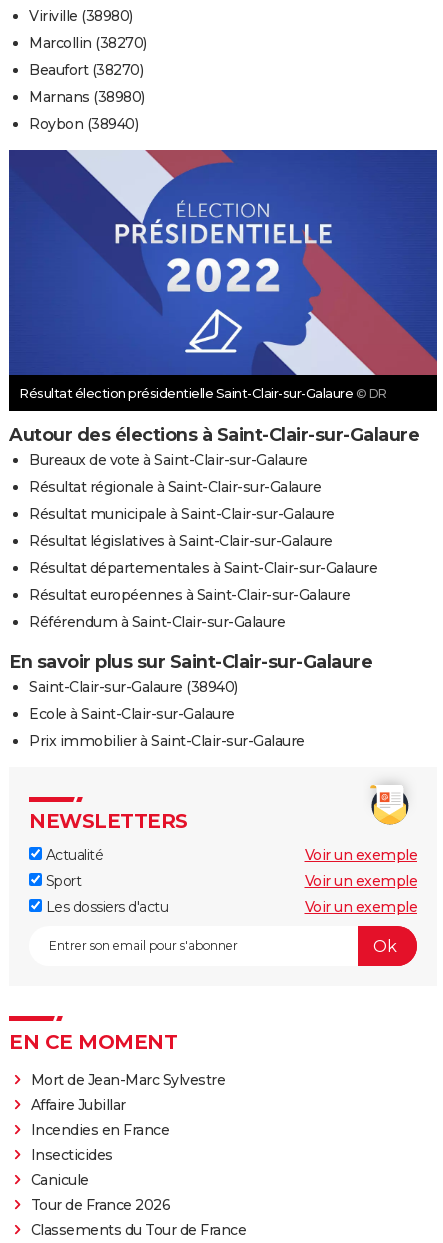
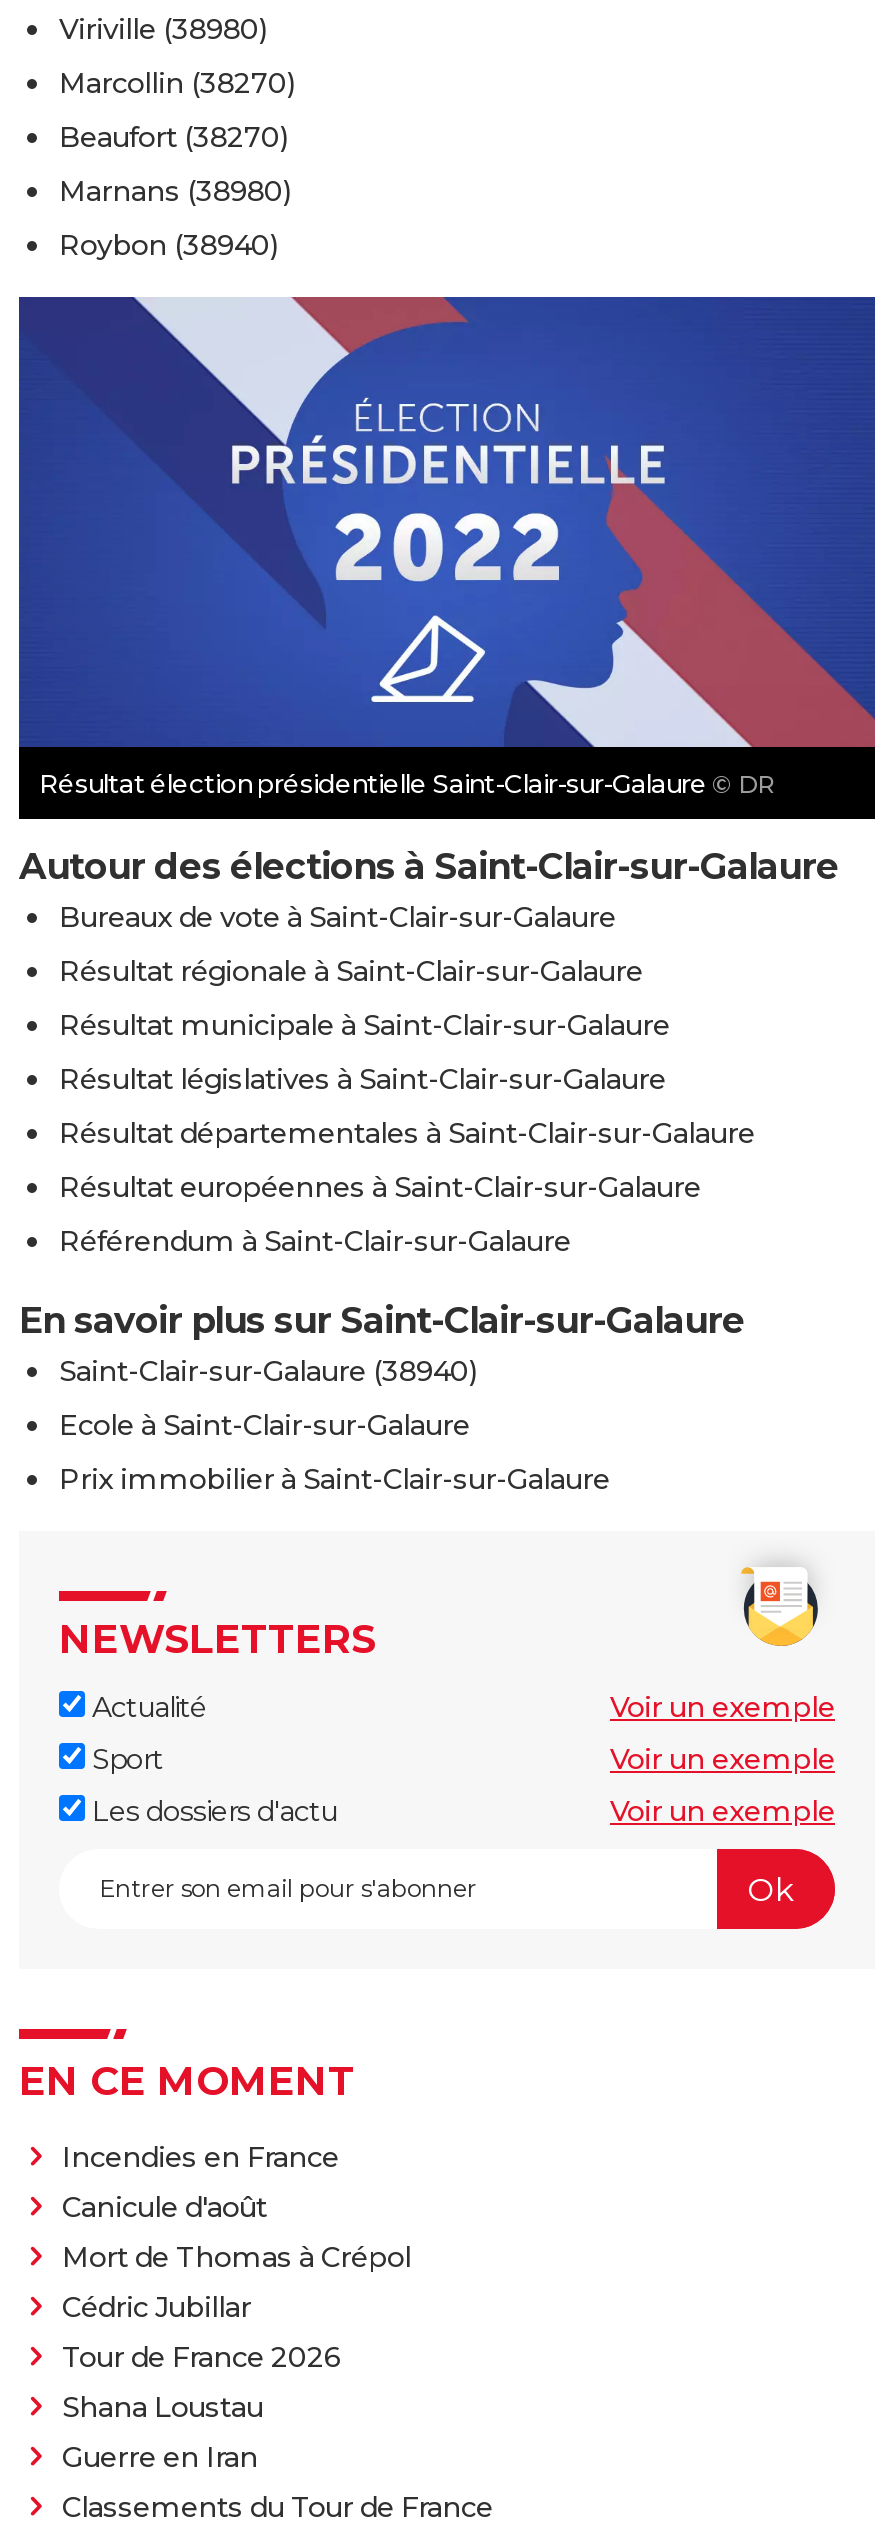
- Mort de Jean-Marc Sylvestre
- Affaire Jubillar

moved up: Incendies en France

- Insecticides
- Canicule
+ Canicule d'août
+ Mort de Thomas à Crépol
+ Cédric Jubillar

moved up: Tour de France 2026

+ Shana Loustau
+ Guerre en Iran
